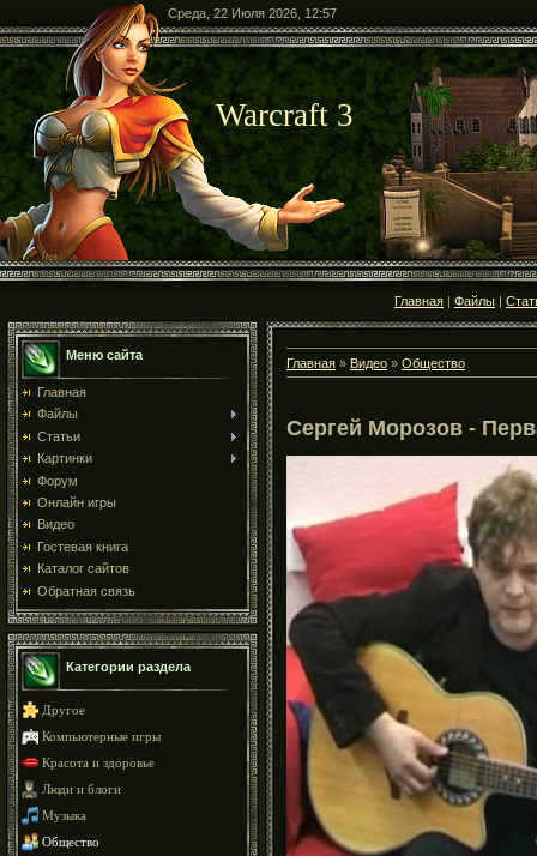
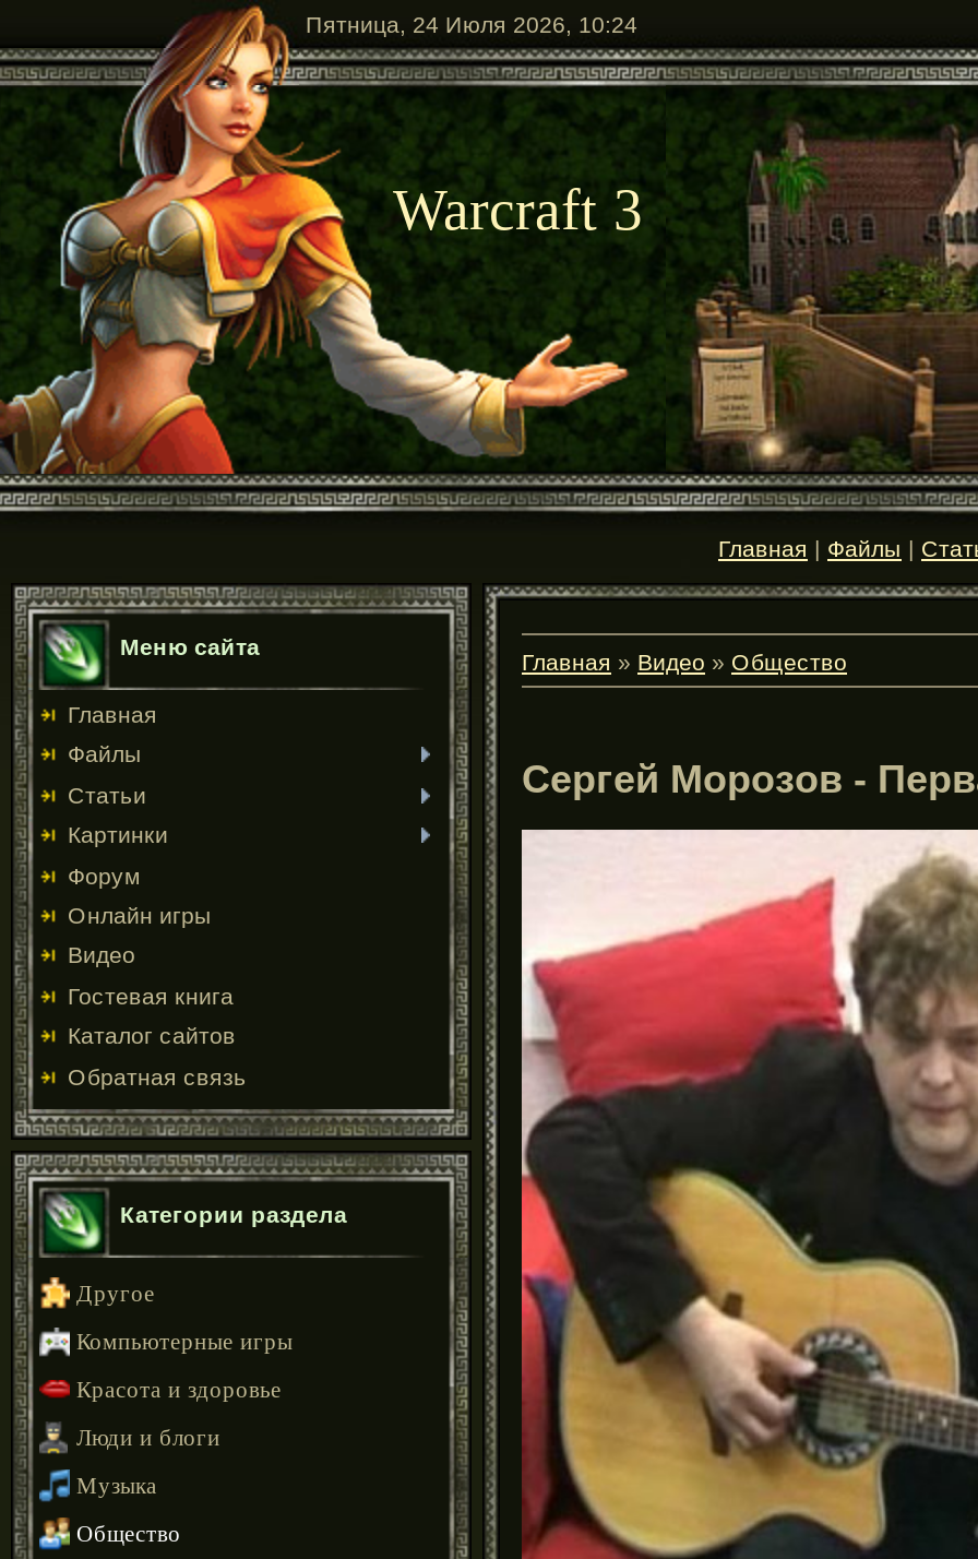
- Среда, 22 Июля 2026, 12:57
+ Пятница, 24 Июля 2026, 10:24
